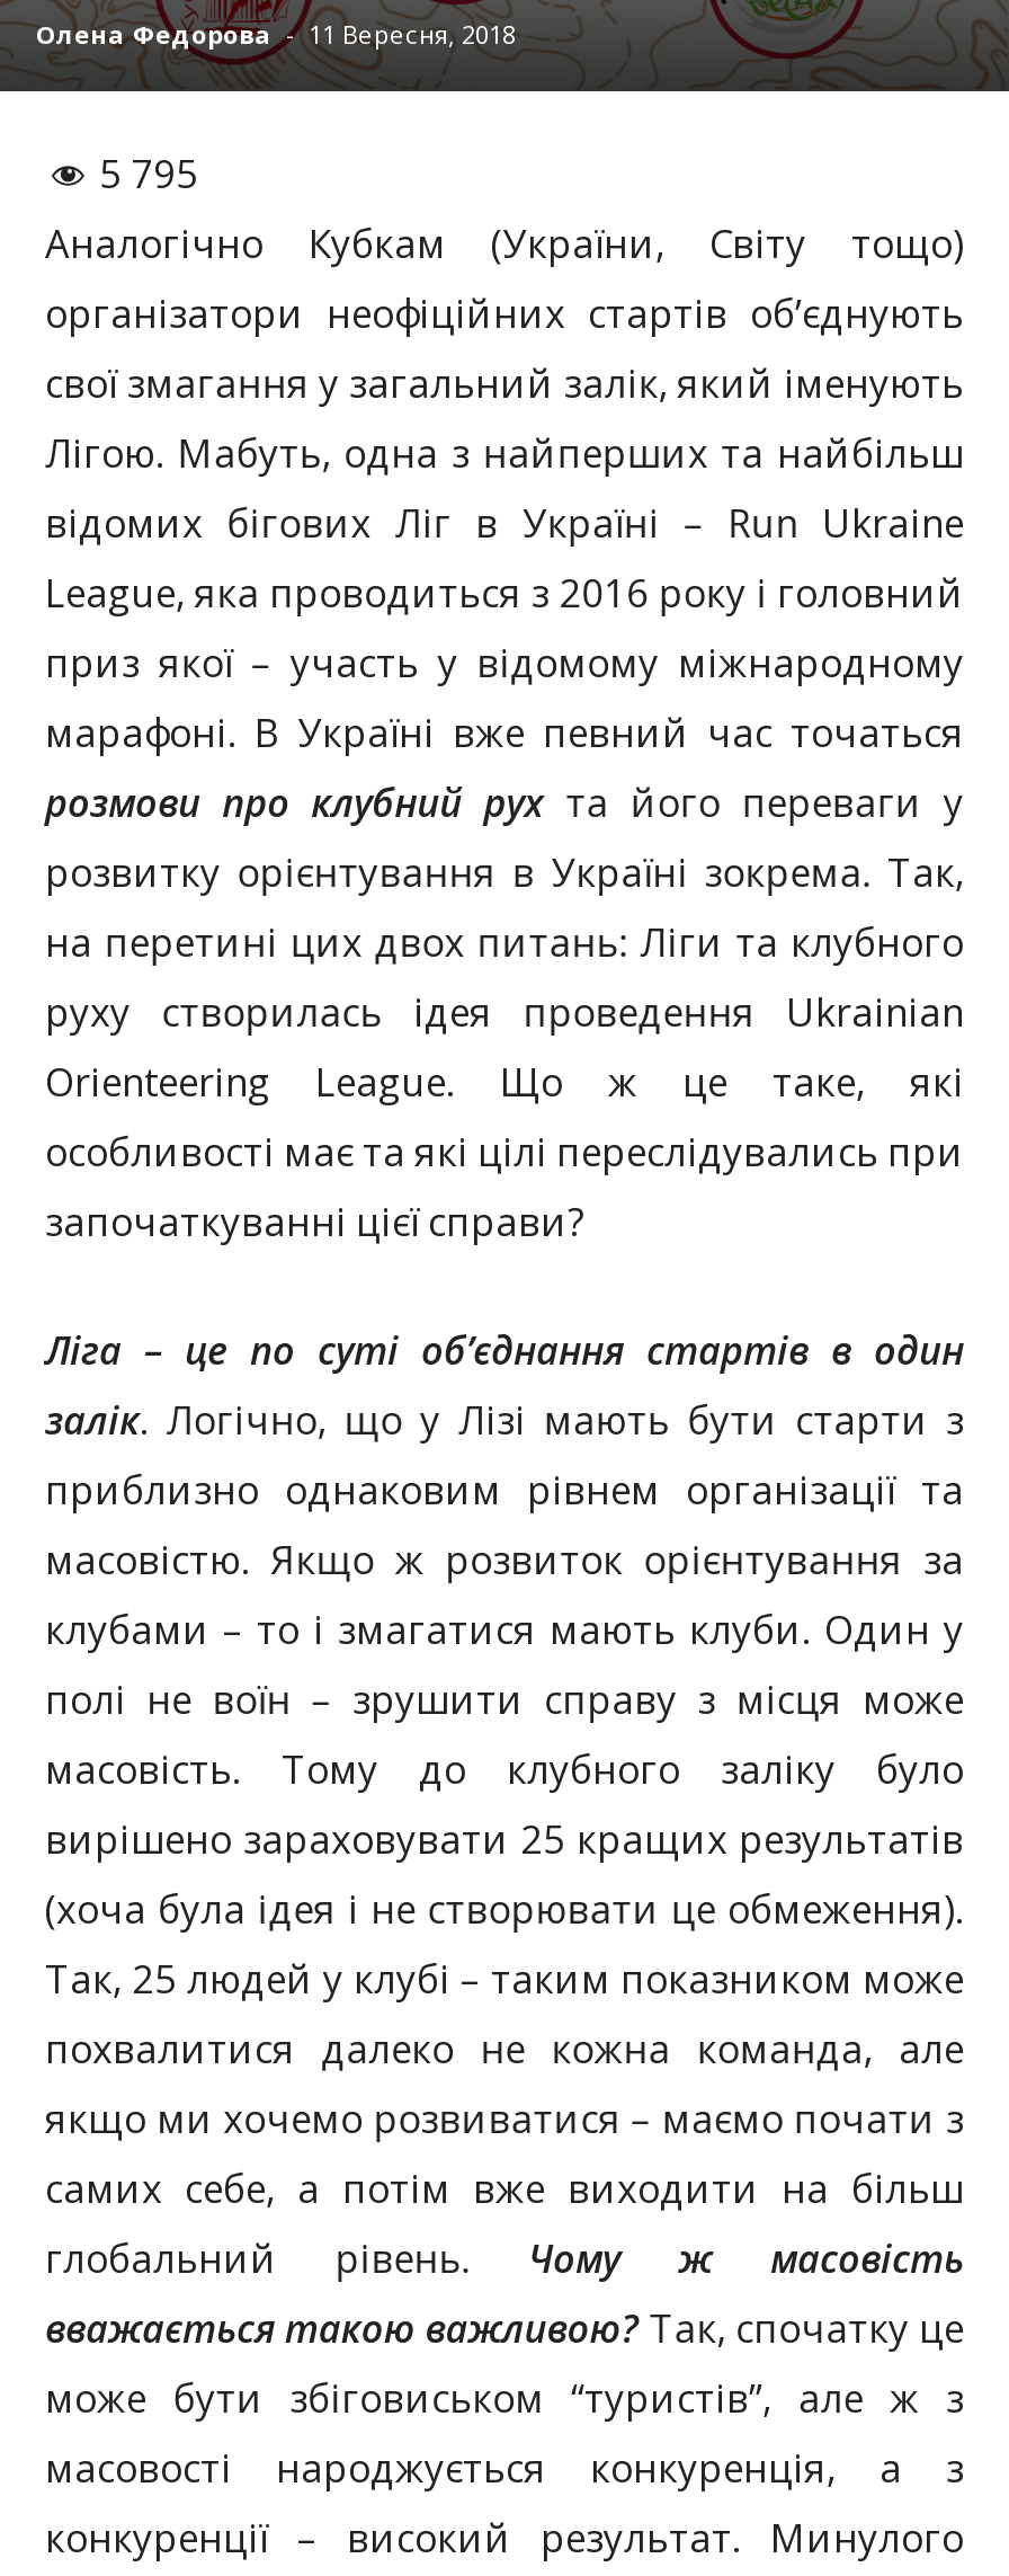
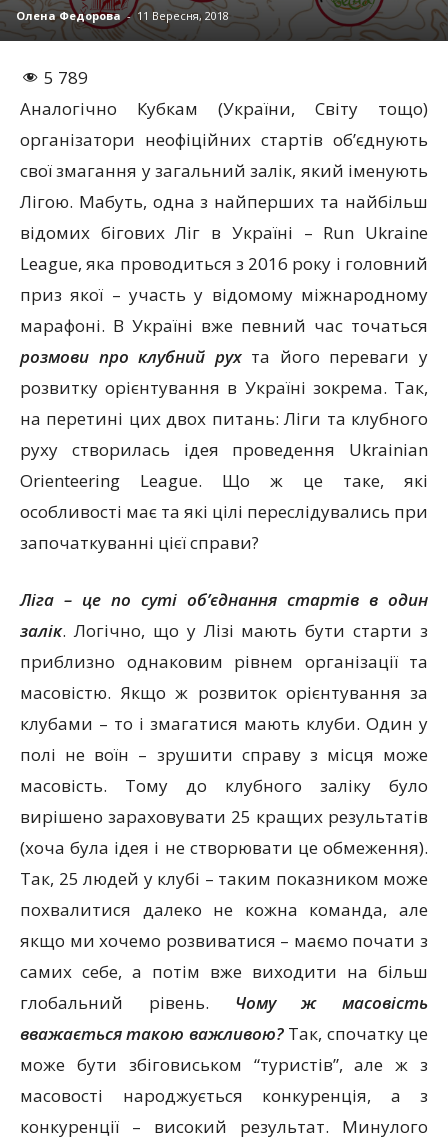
- 5 795
+ 5 789
